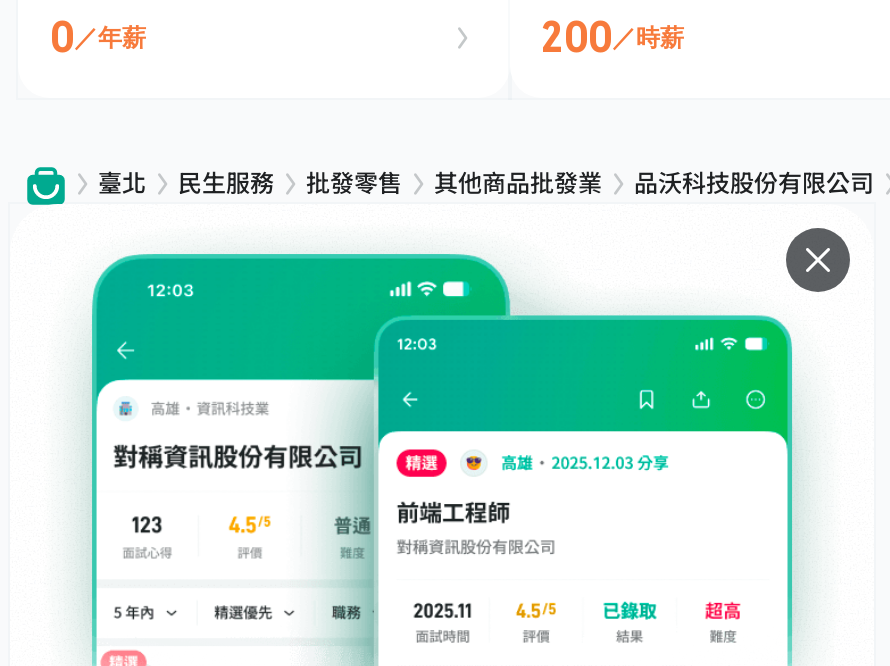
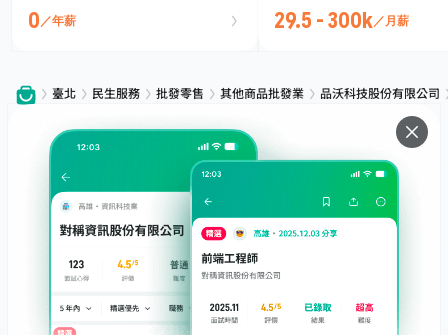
- 200／時薪
+ 29.5 - 300k／月薪
